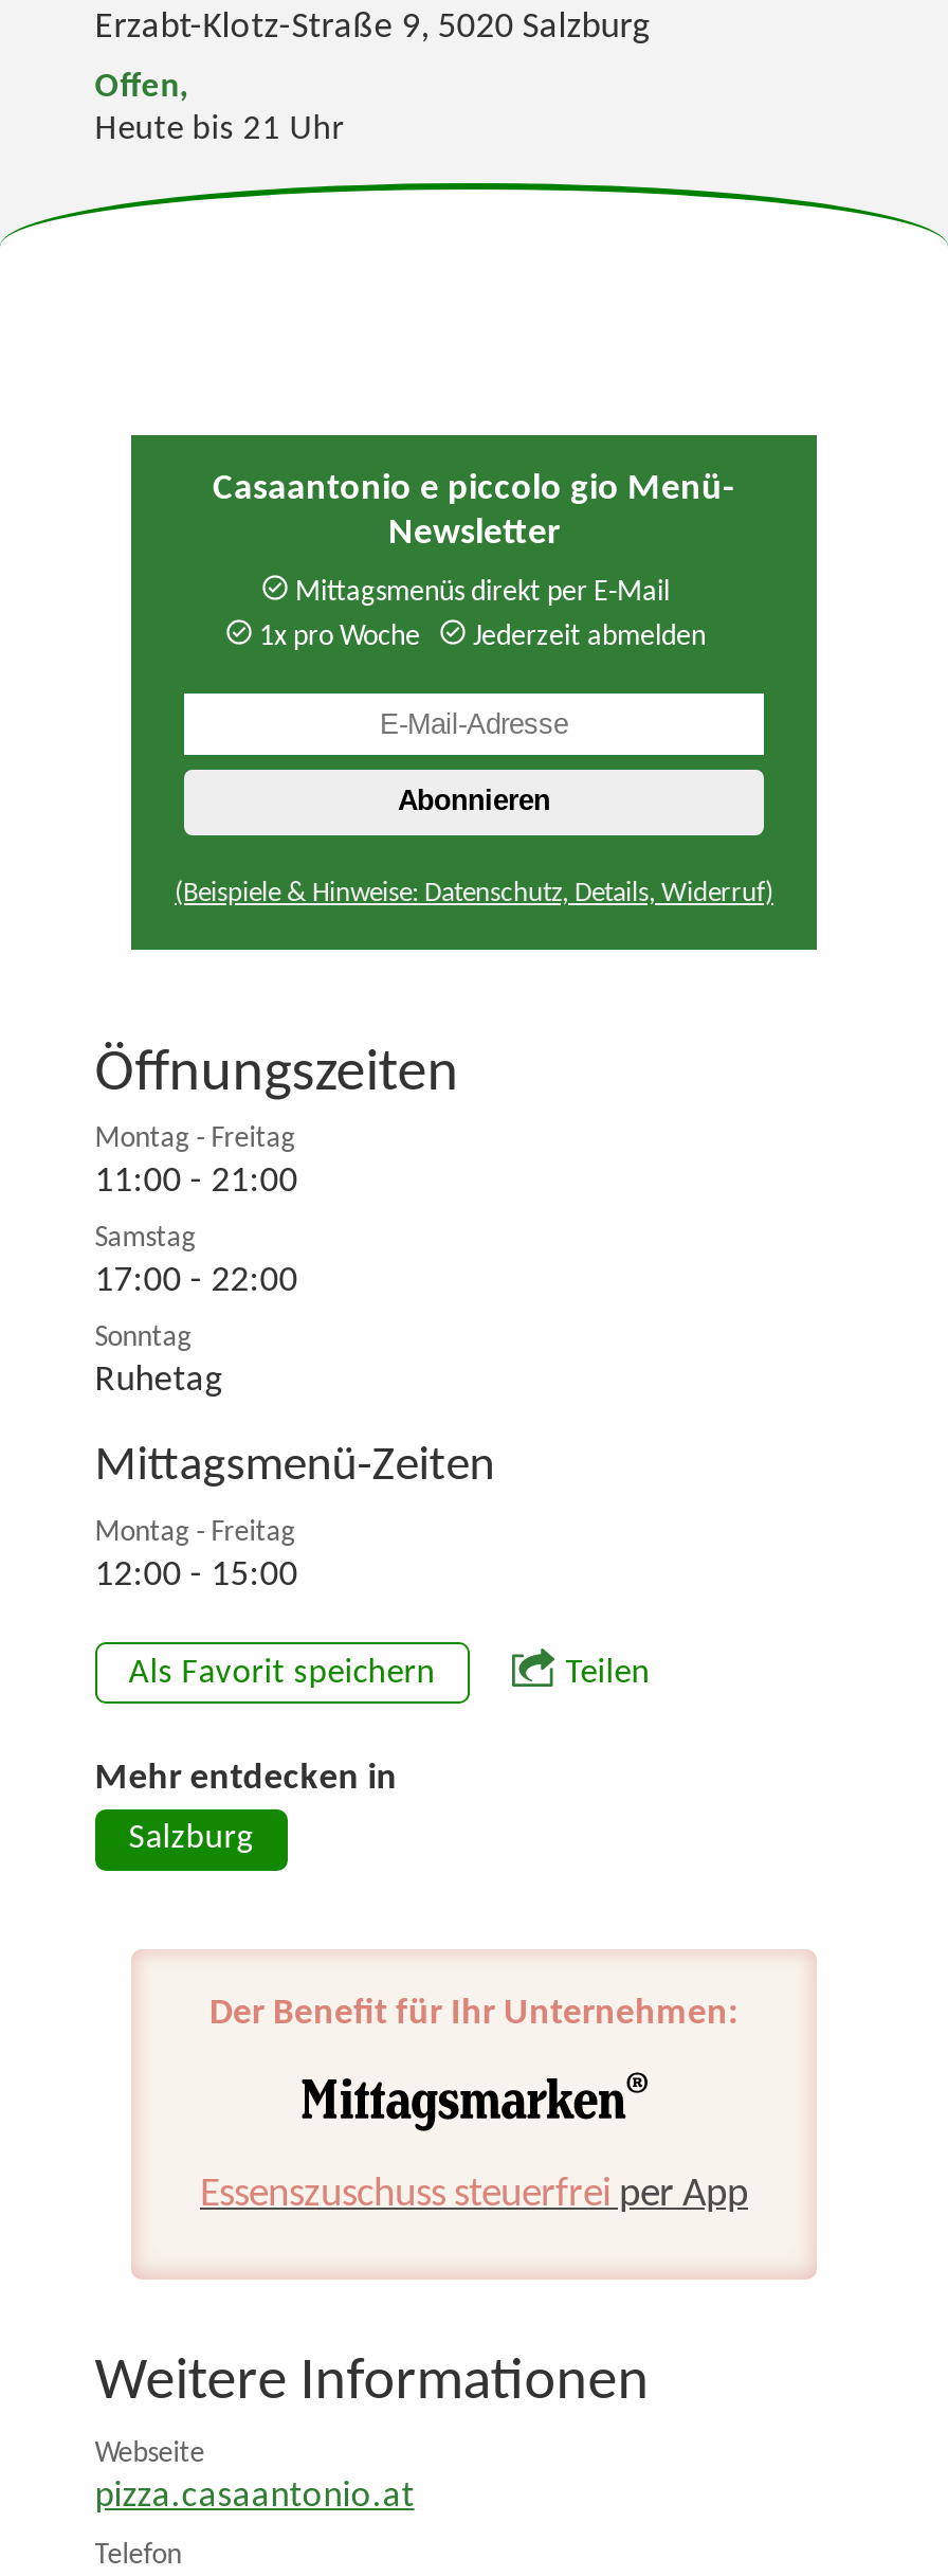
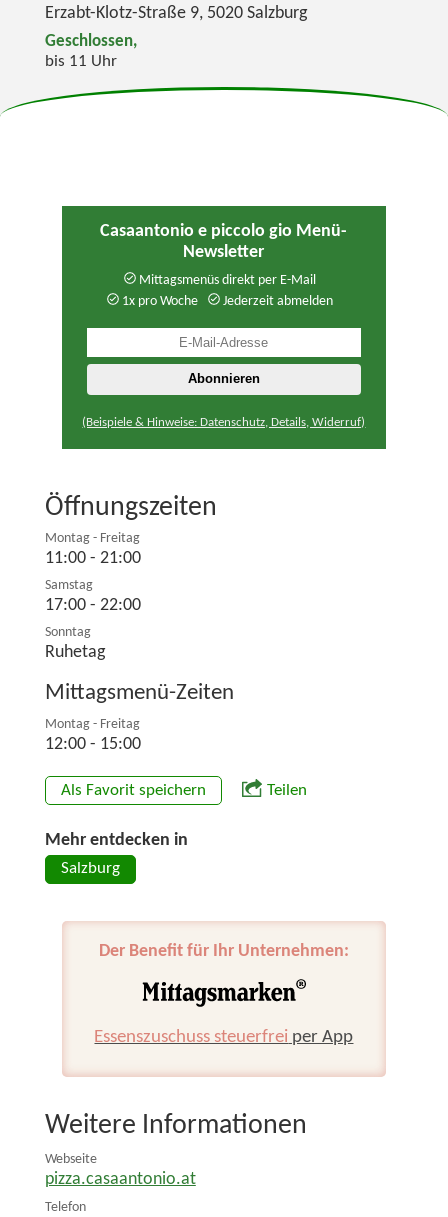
- Offen,
- Heute bis 21 Uhr
+ Geschlossen,
+ bis 11 Uhr
